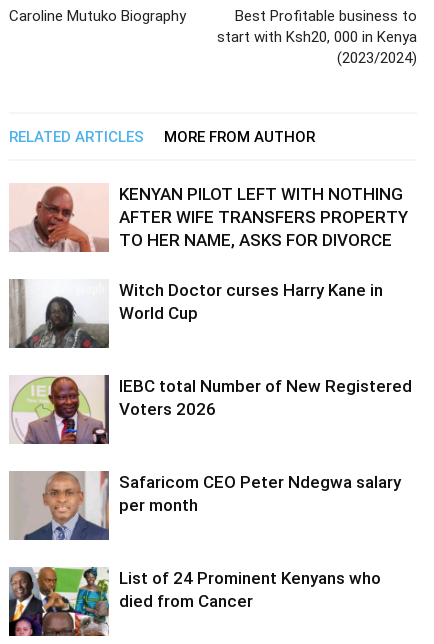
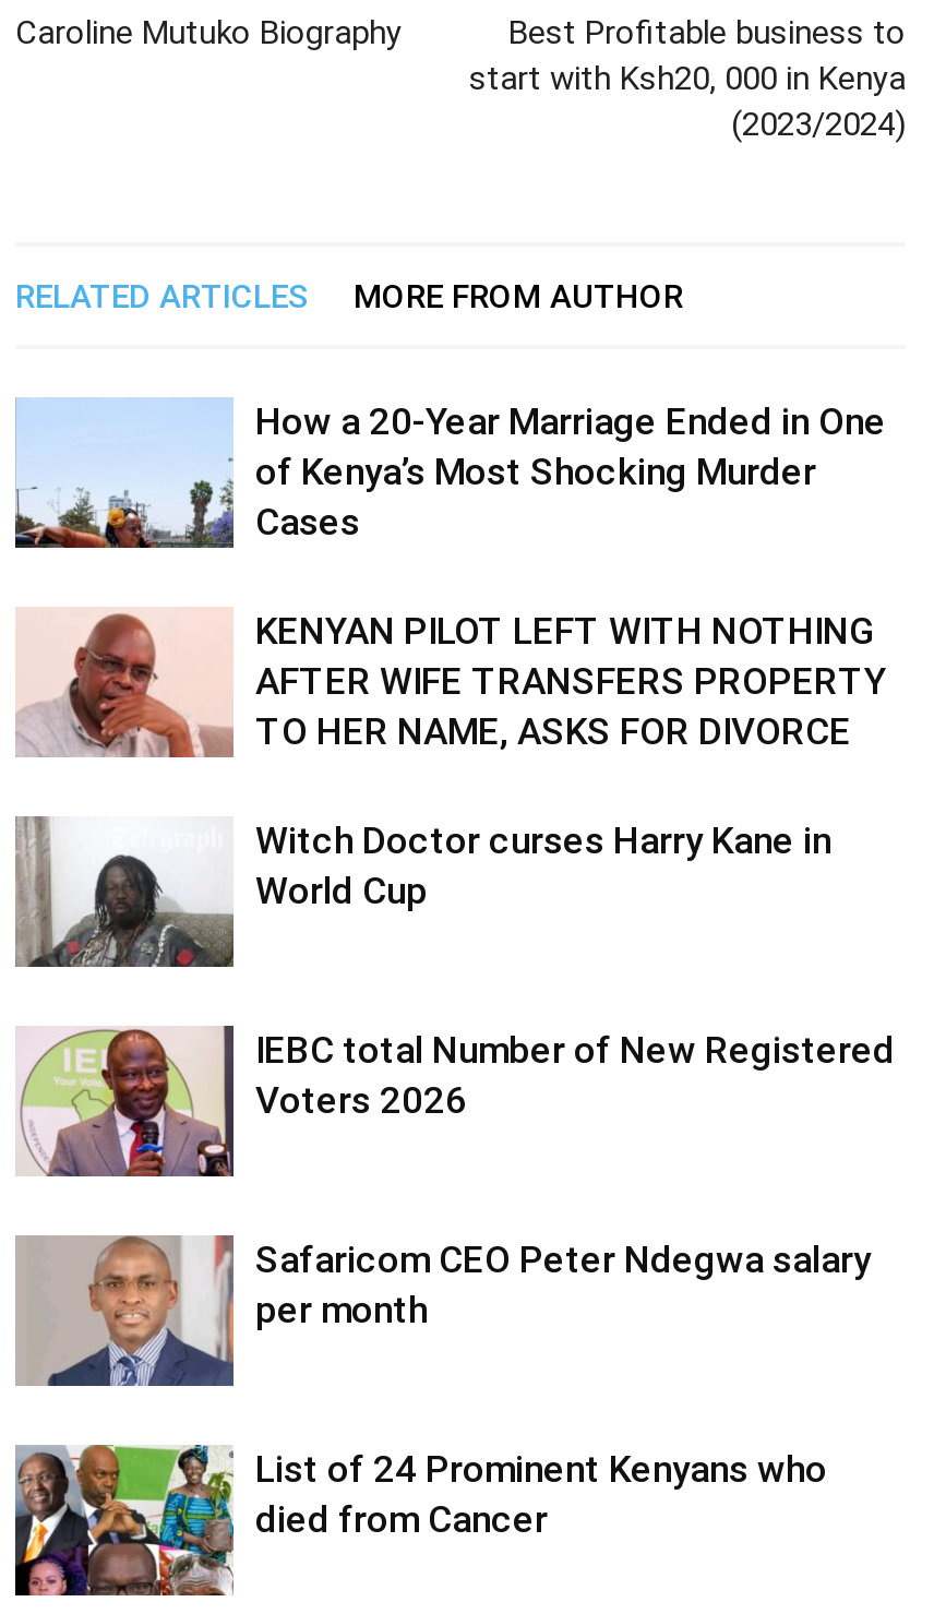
+ [image]
+ How a 20-Year Marriage Ended in One
+ of Kenya’s Most Shocking Murder
+ Cases
